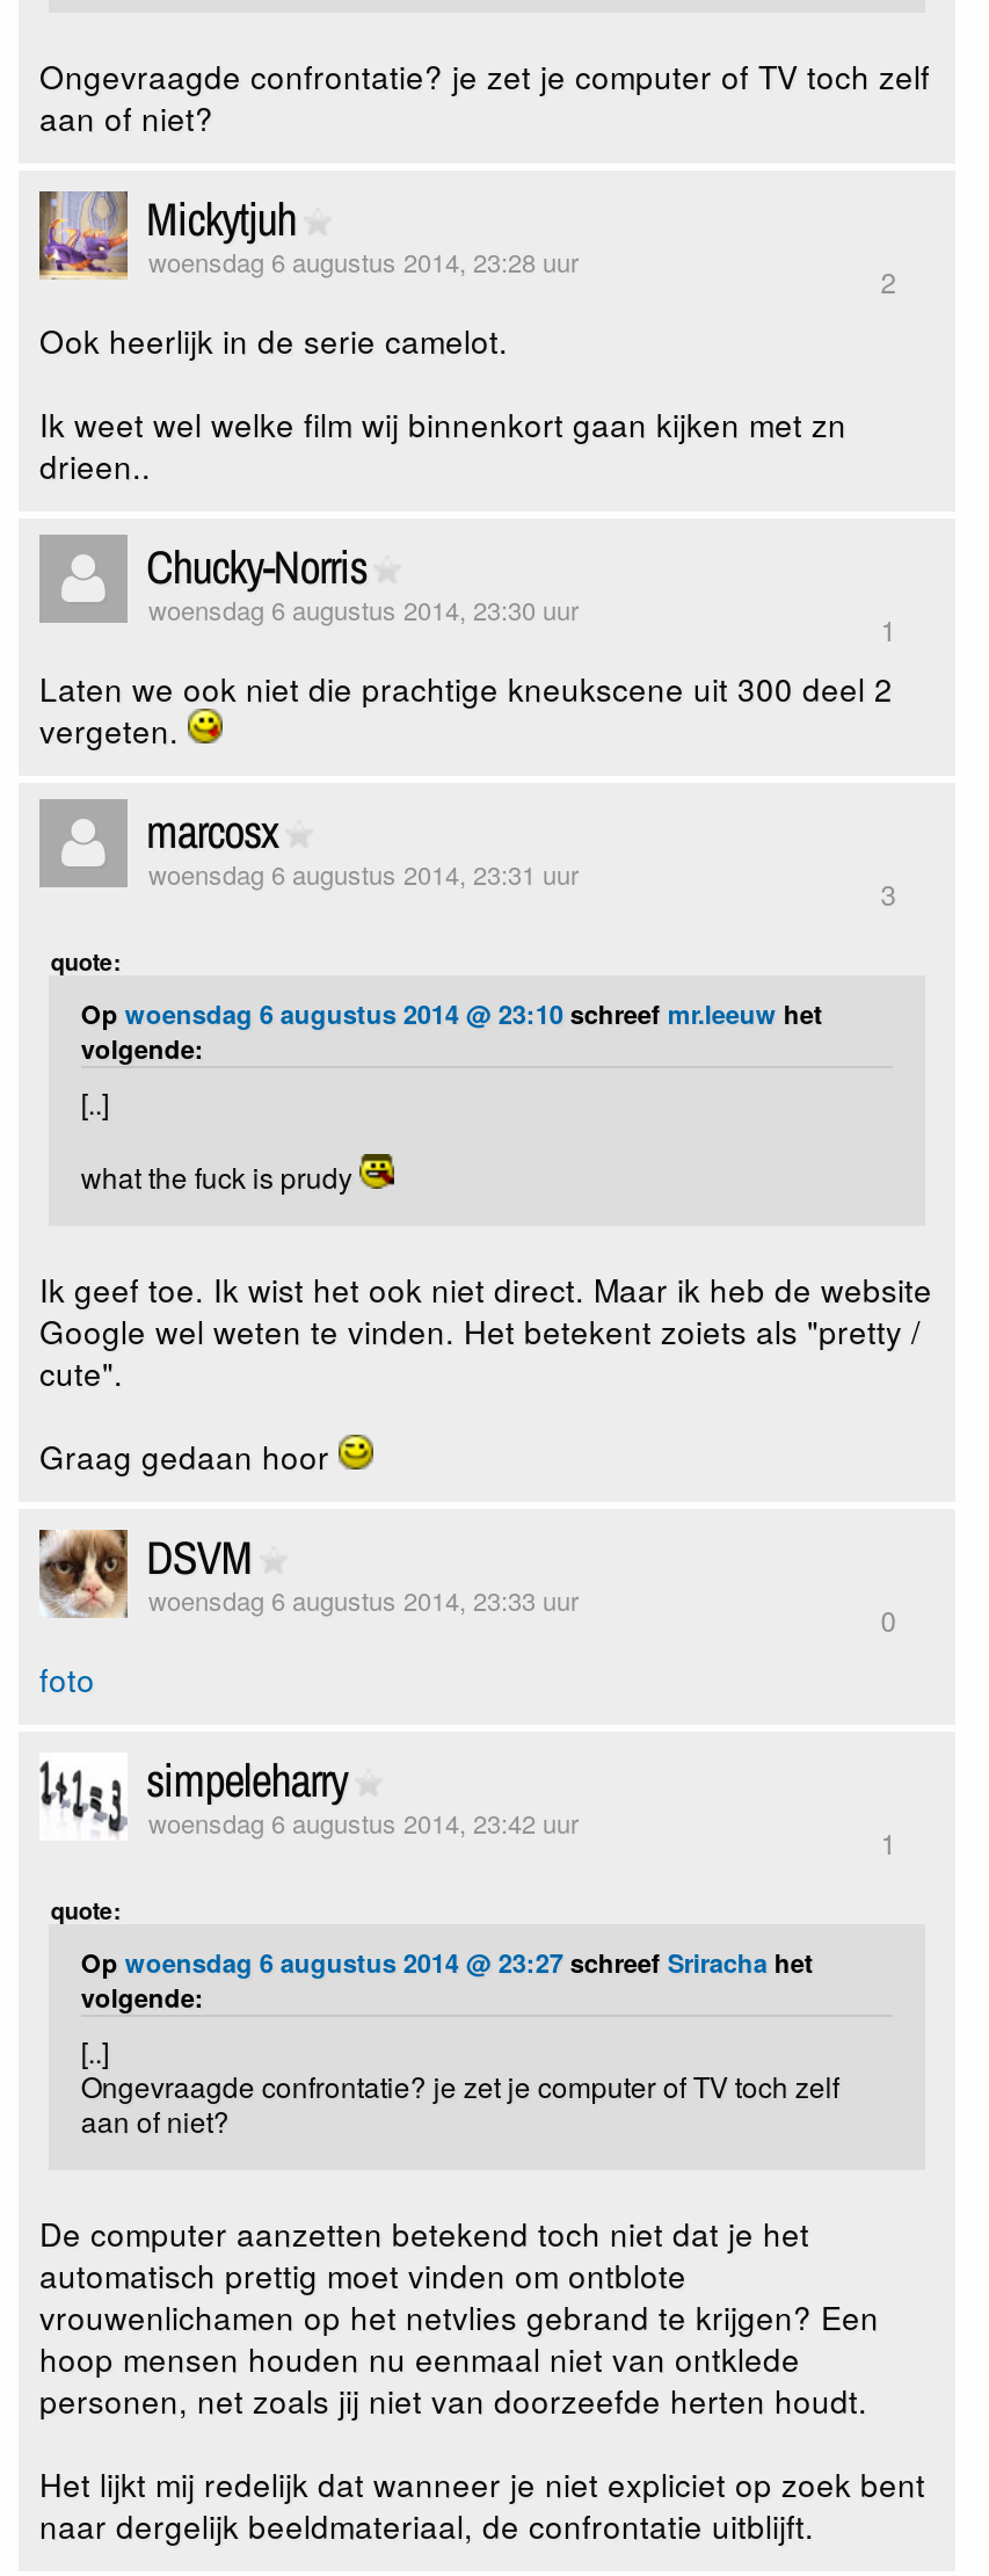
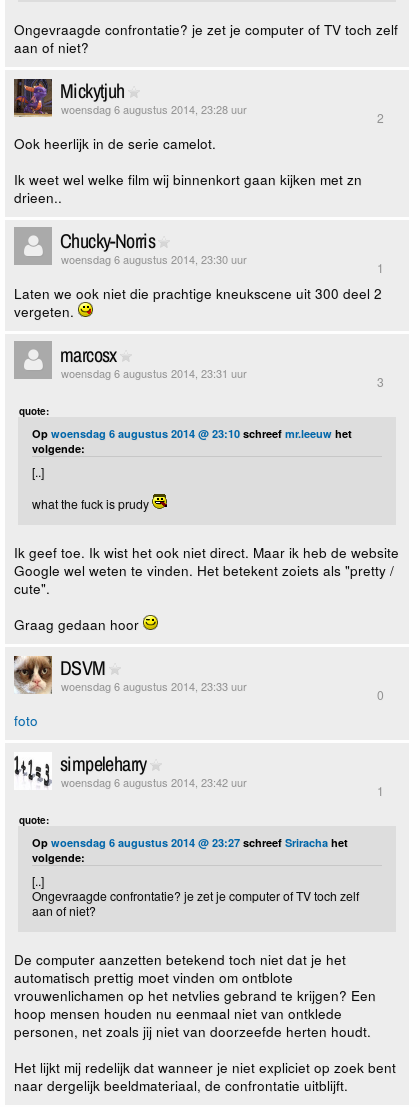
- [image]
+ [image]
